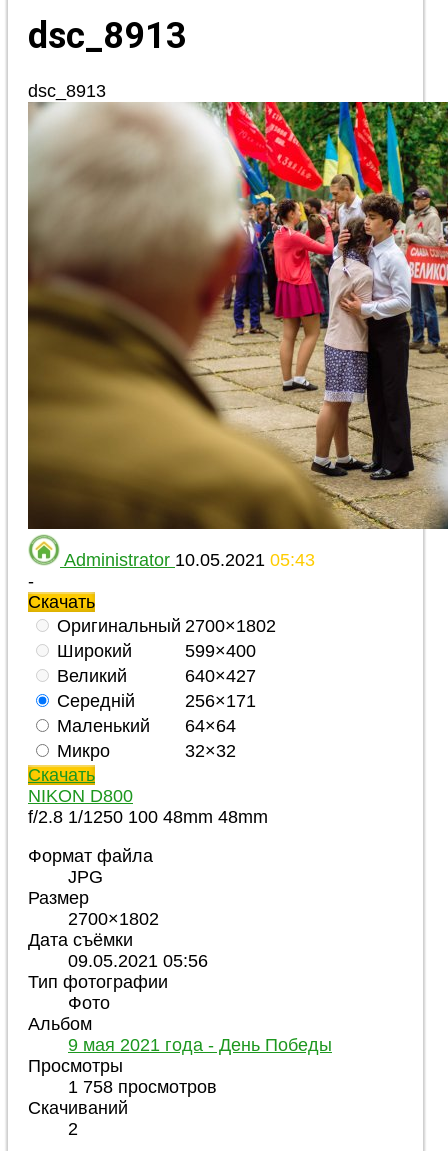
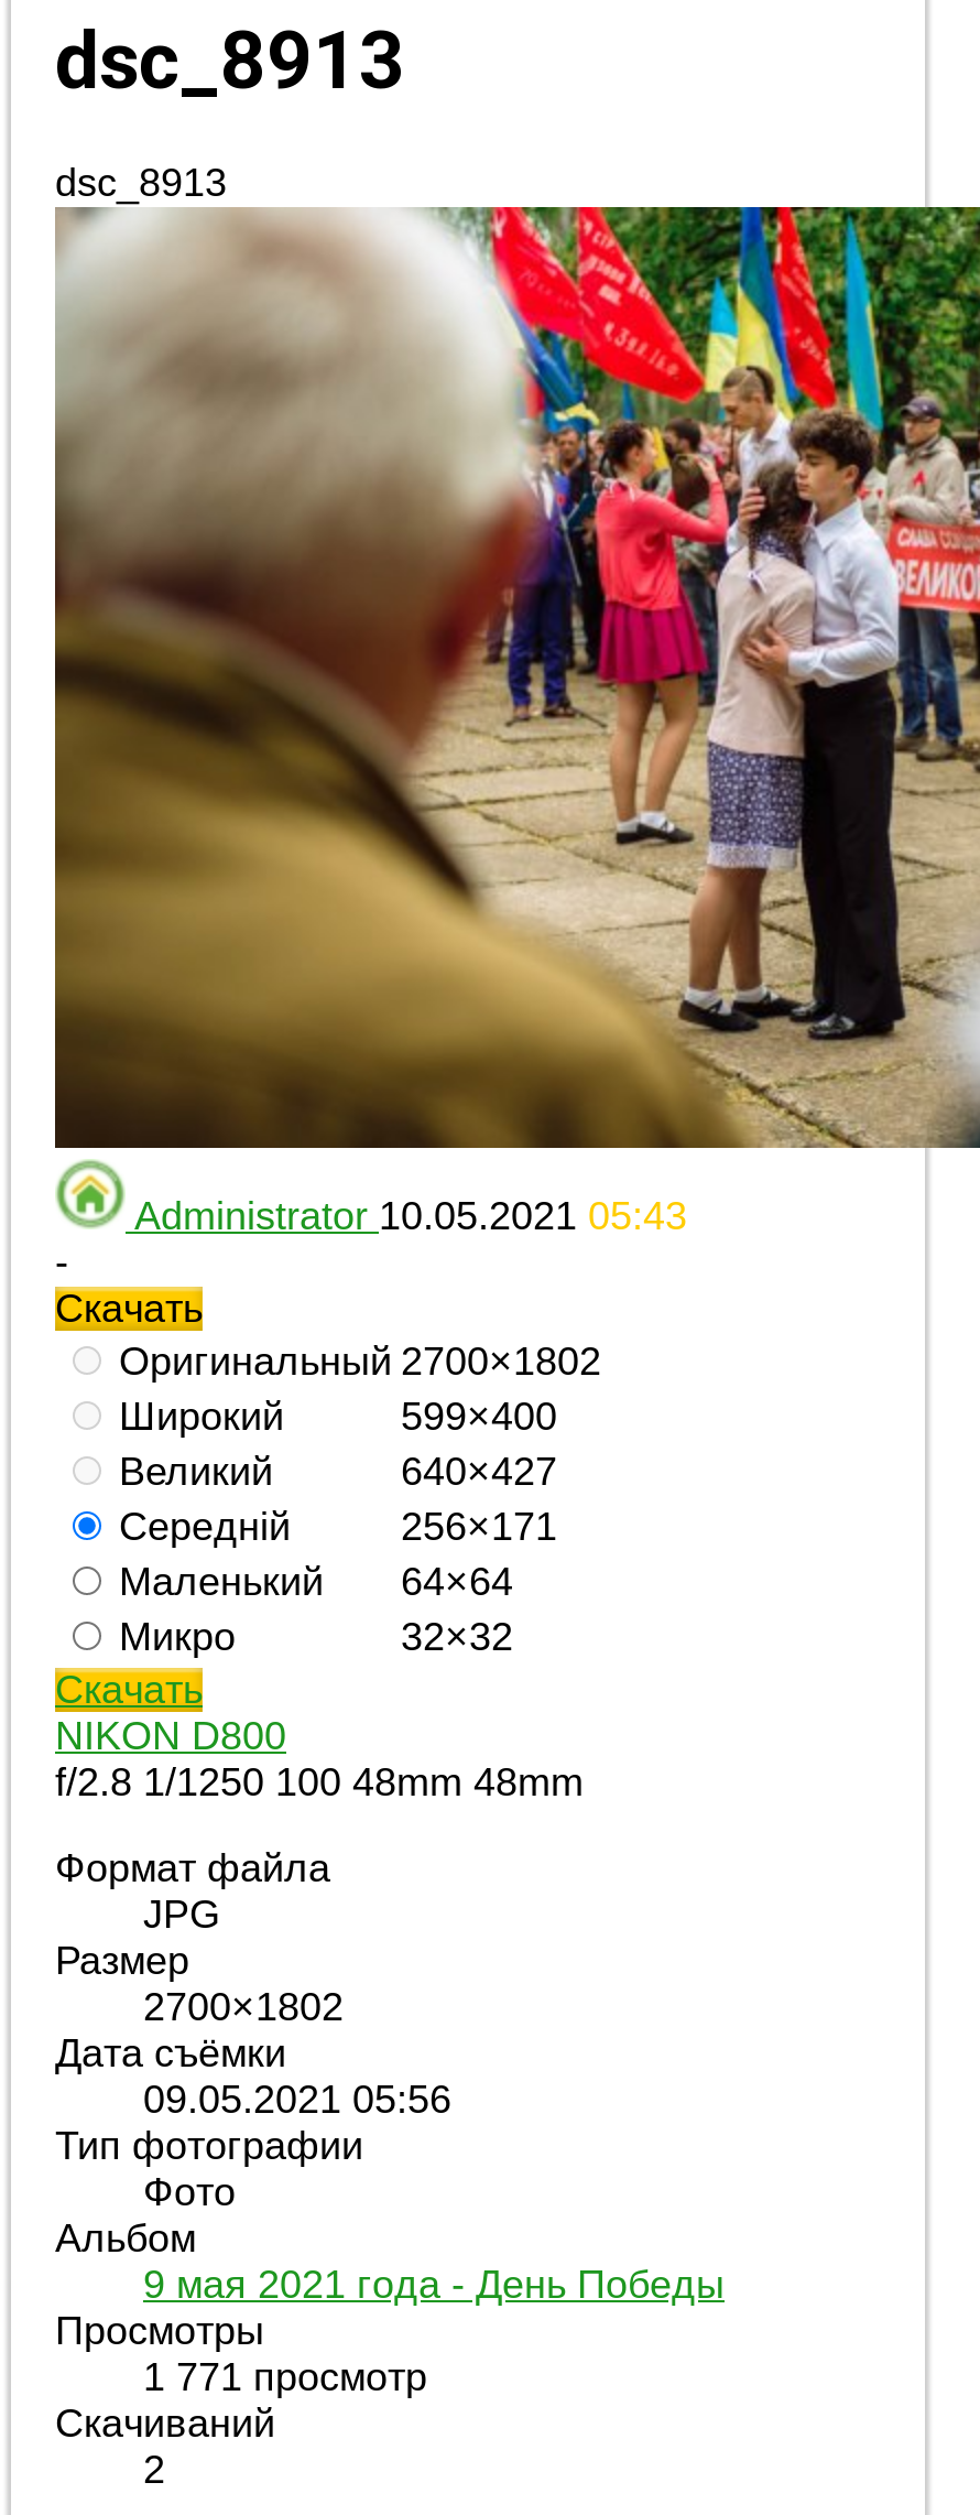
- 1 758 просмотров
+ 1 771 просмотр
